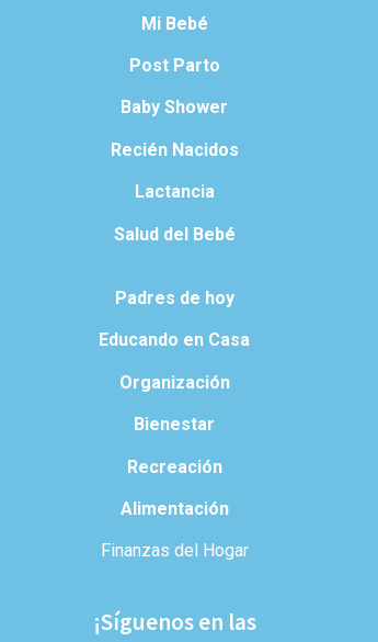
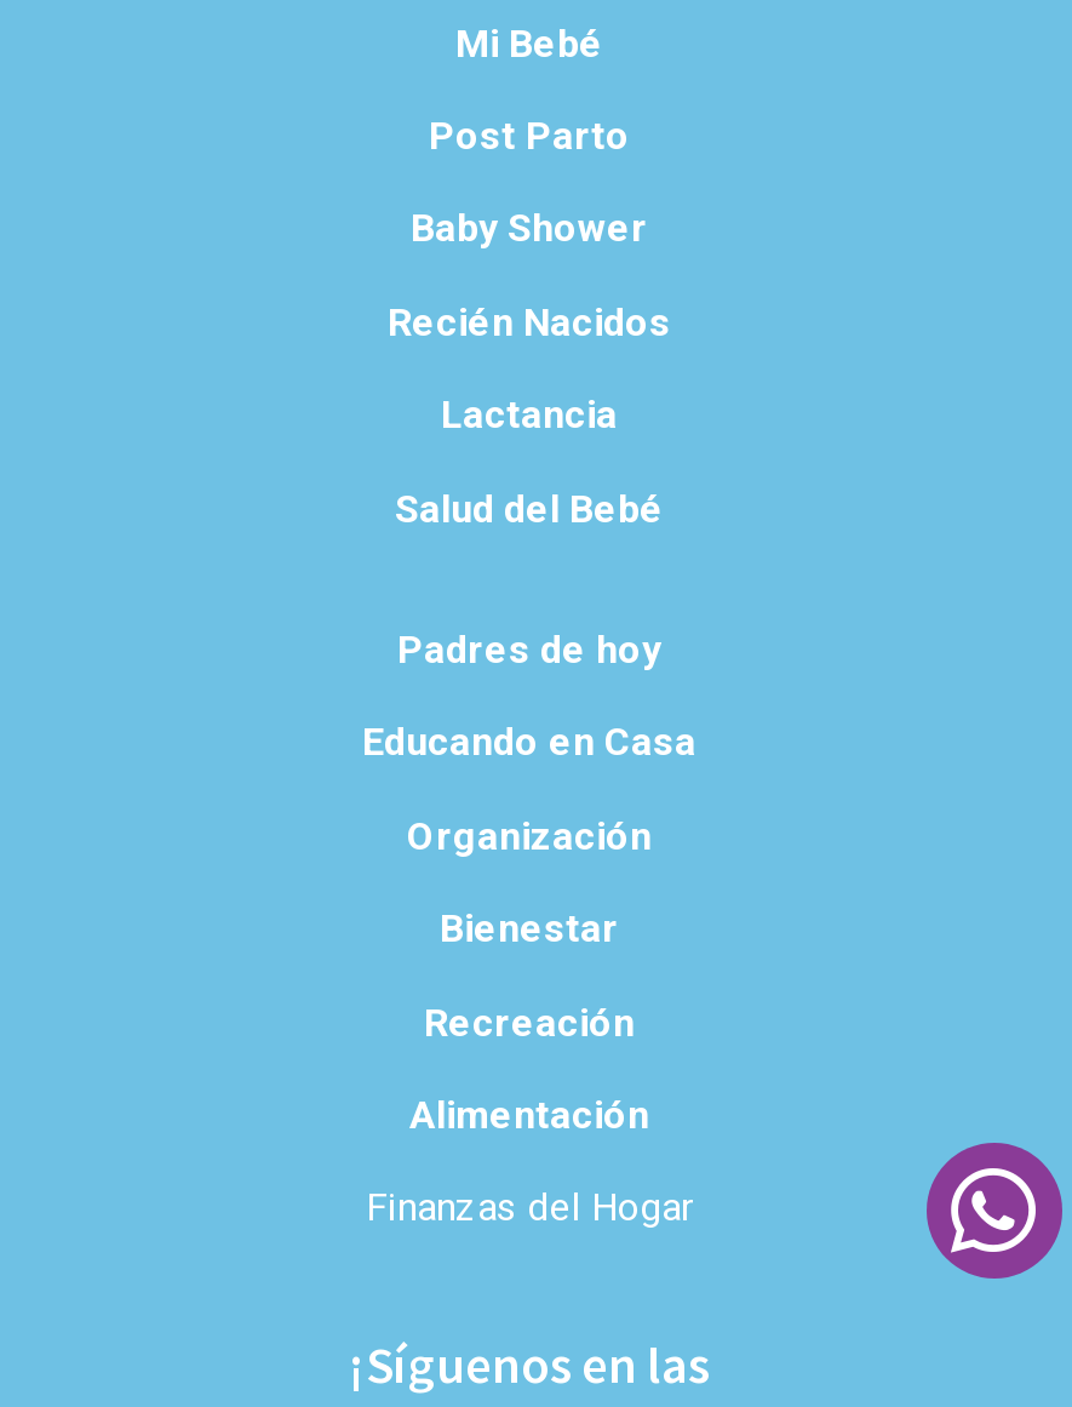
+ [image]
